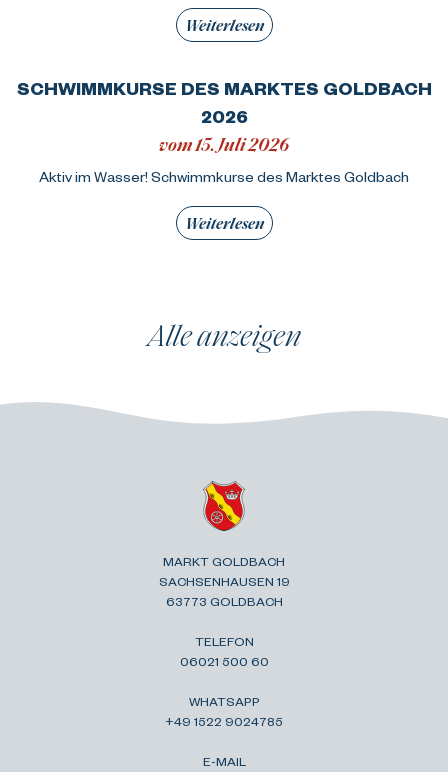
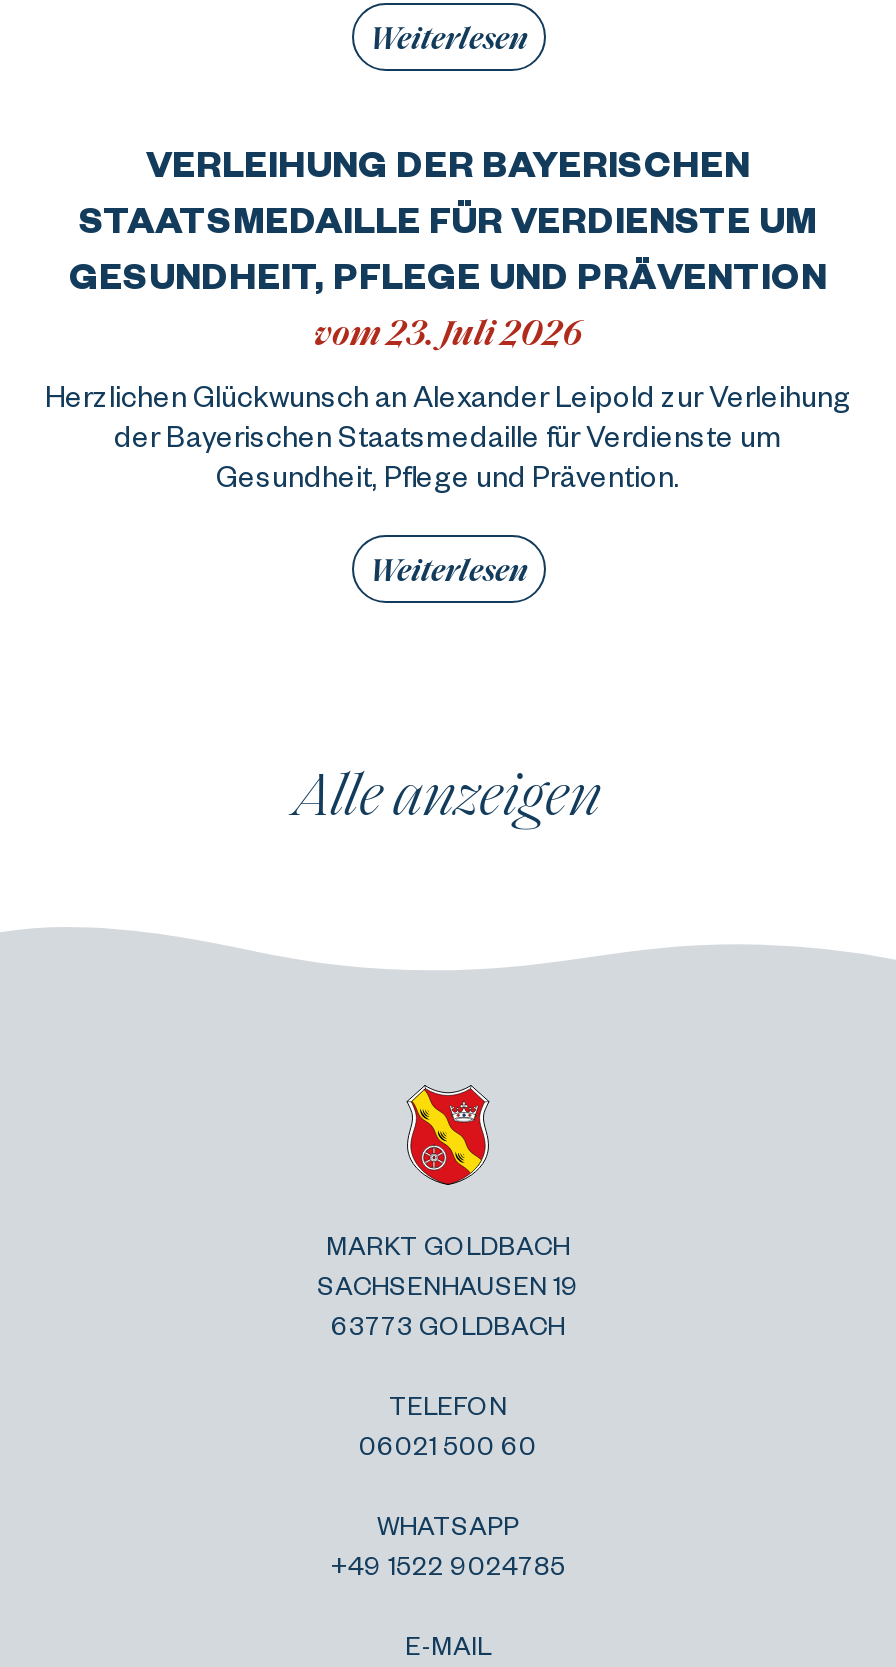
- SCHWIMMKURSE DES MARKTES GOLDBACH
- 2026
- vom 15. Juli 2026
+ VERLEIHUNG DER BAYERISCHEN
+ STAATSMEDAILLE FÜR VERDIENSTE UM
+ GESUNDHEIT, PFLEGE UND PRÄVENTION
+ vom 23. Juli 2026

- Aktiv im Wasser! Schwimmkurse des Marktes Goldbach
+ Herzlichen Glückwunsch an Alexander Leipold zur Verleihung
+ der Bayerischen Staatsmedaille für Verdienste um
+ Gesundheit, Pflege und Prävention.
